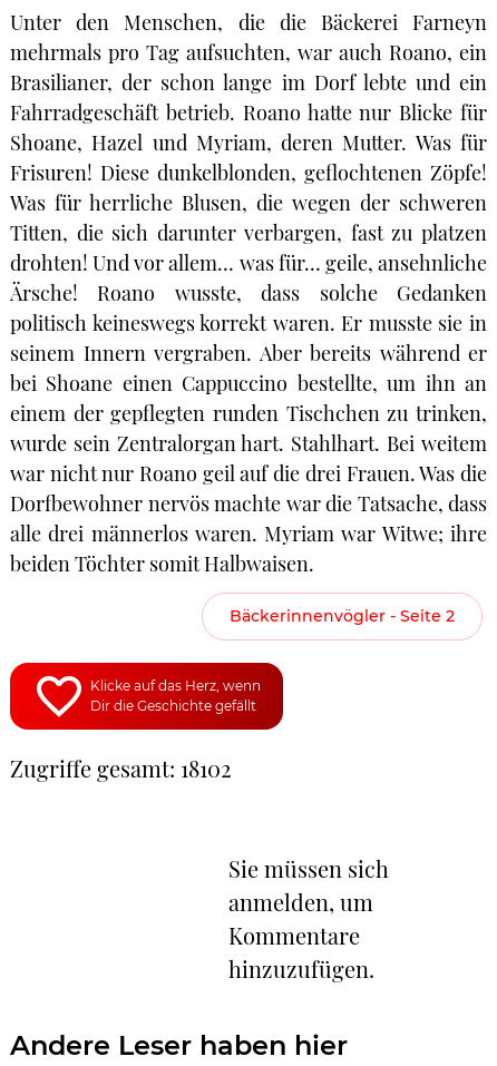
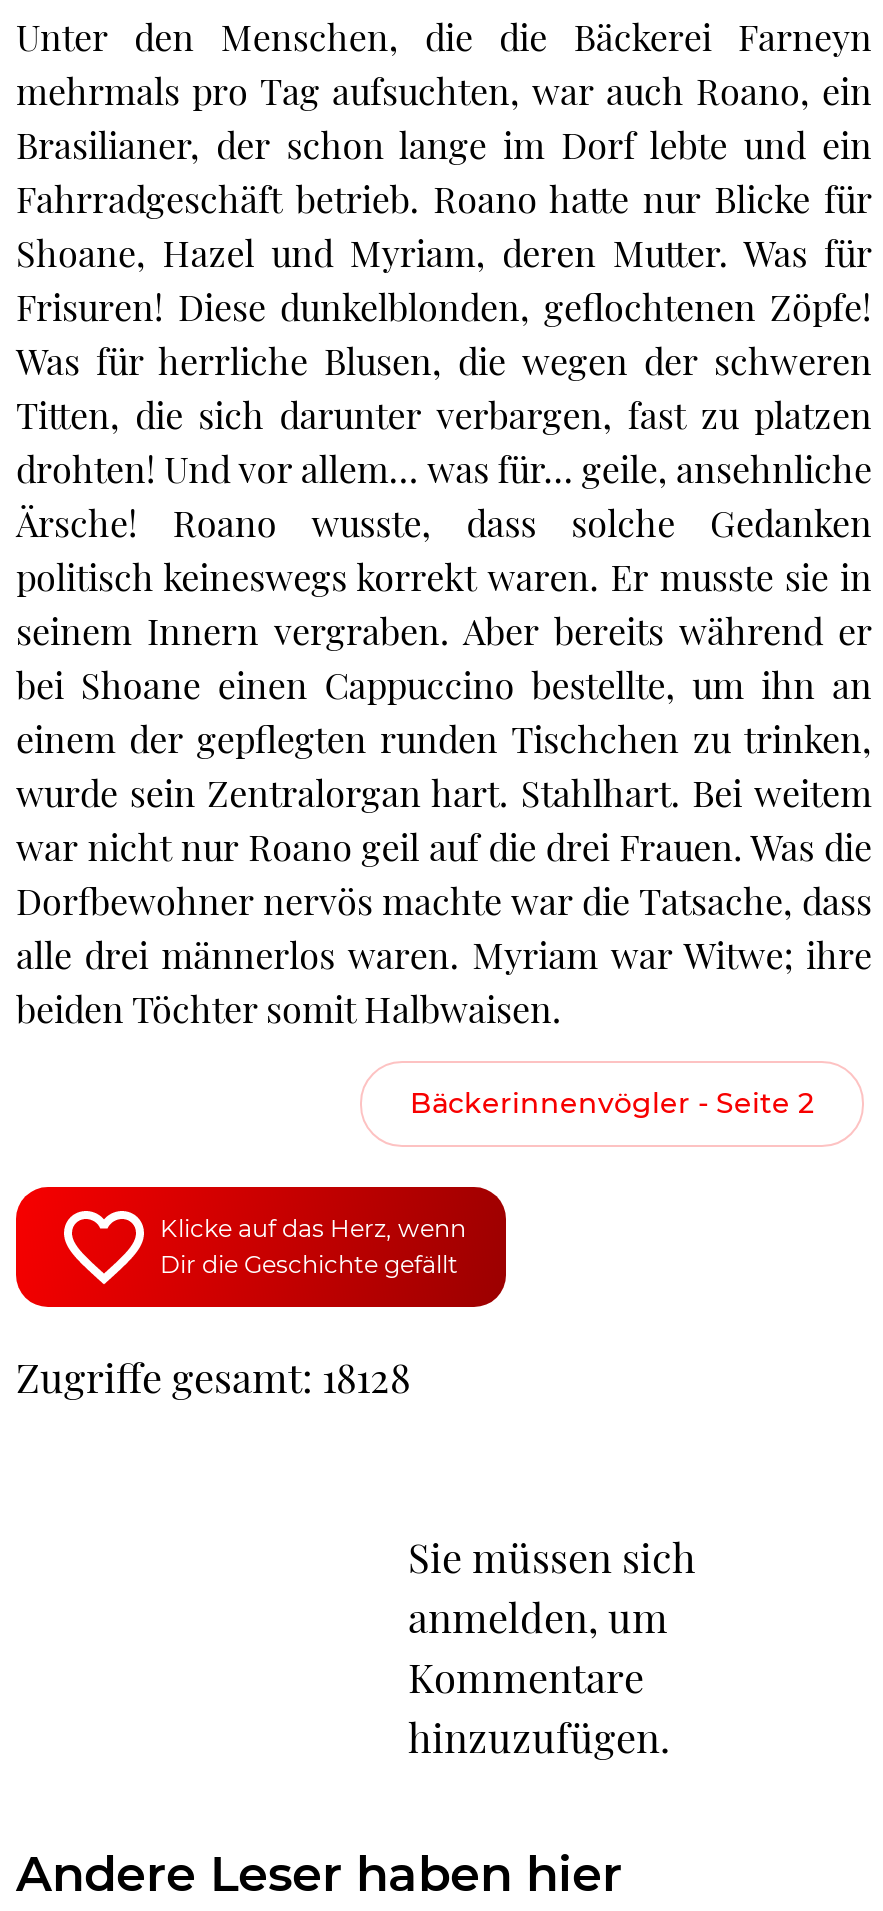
- Zugriffe gesamt: 18102
+ Zugriffe gesamt: 18128
